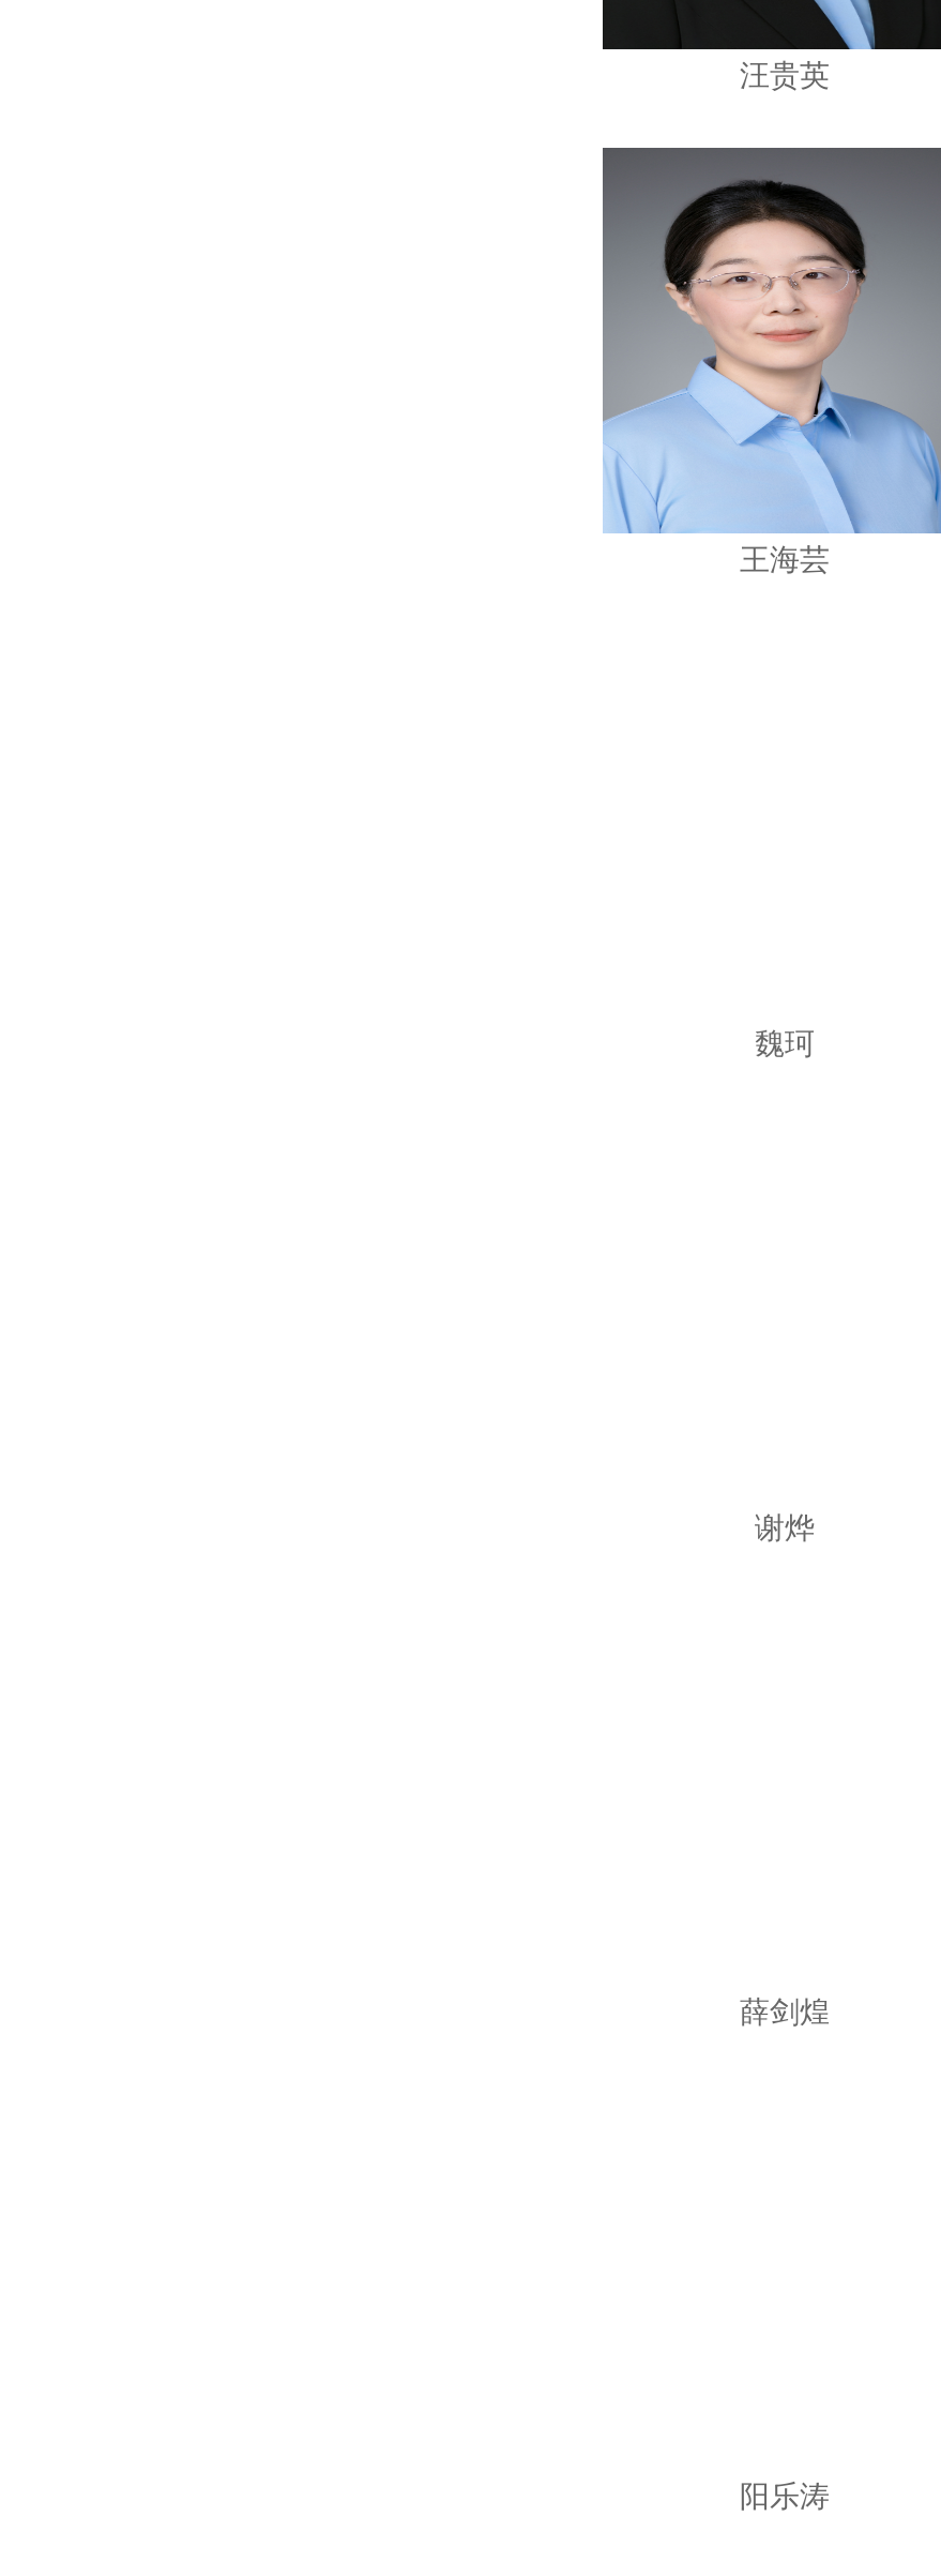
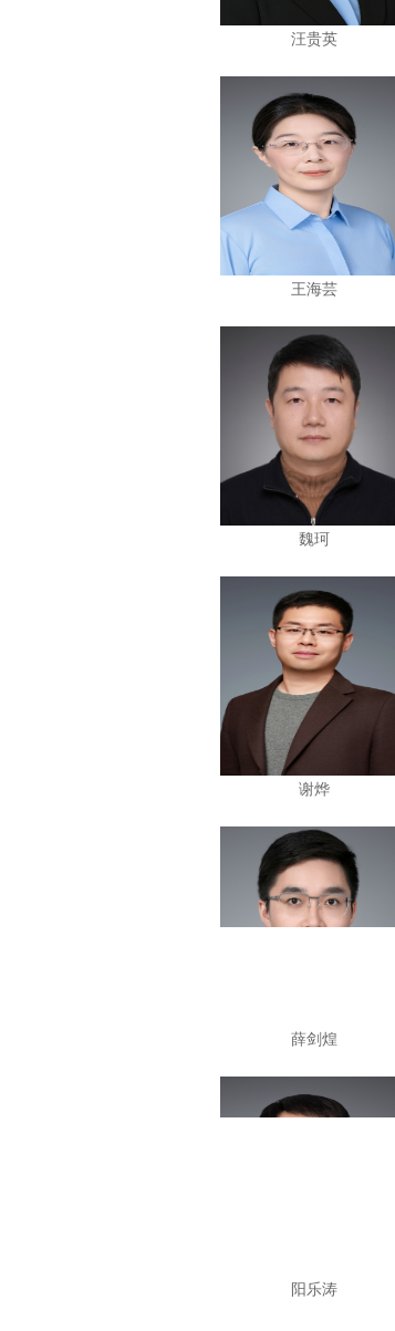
+ [image]

+ [image]

+ [image]

+ [image]
